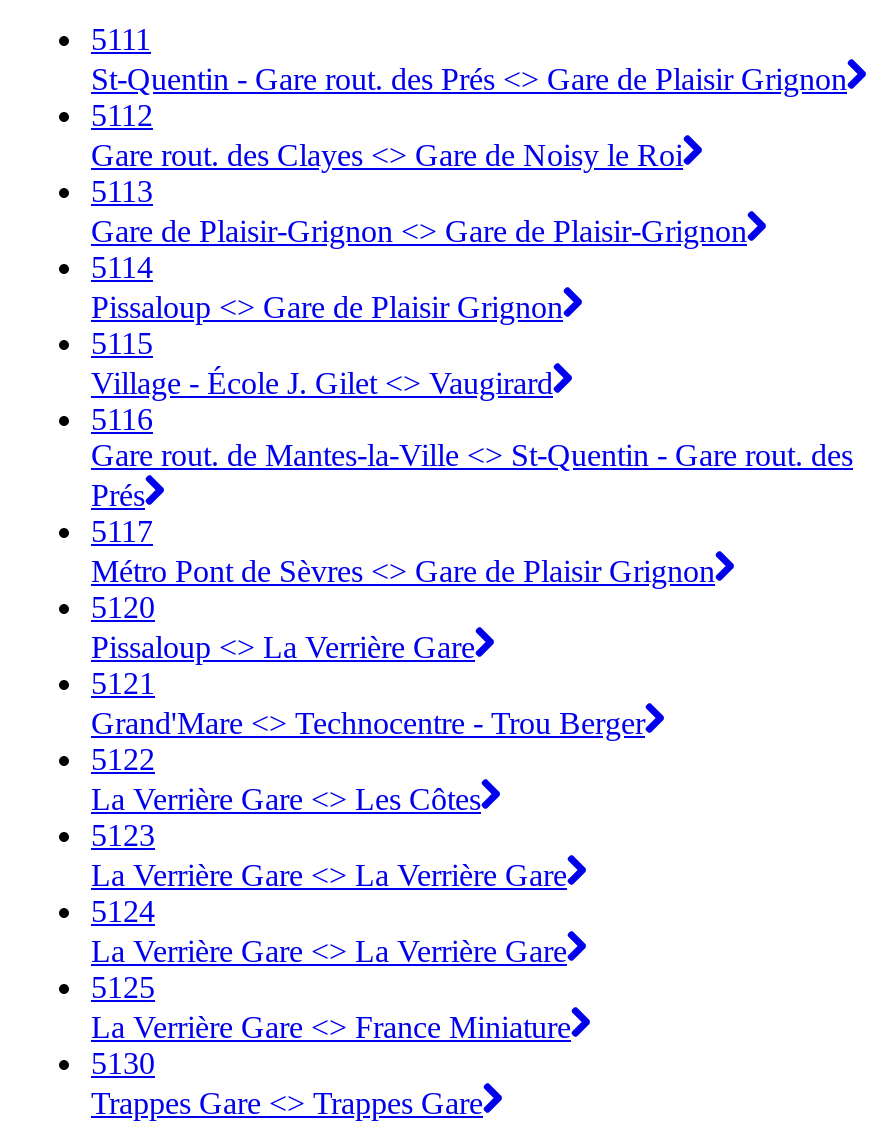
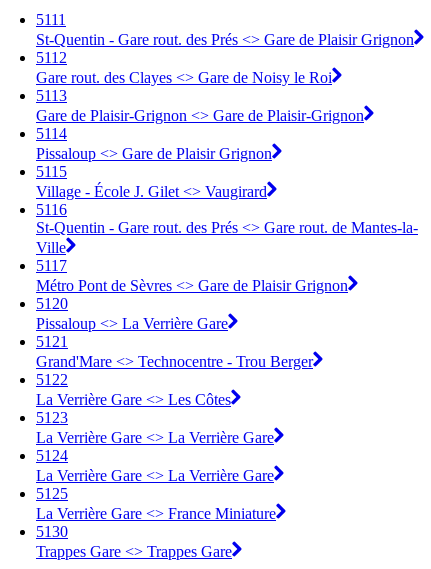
- Gare rout. de Mantes-la-Ville <> St-Quentin - Gare rout. des
- Prés
+ St-Quentin - Gare rout. des Prés <> Gare rout. de Mantes-la-
+ Ville
